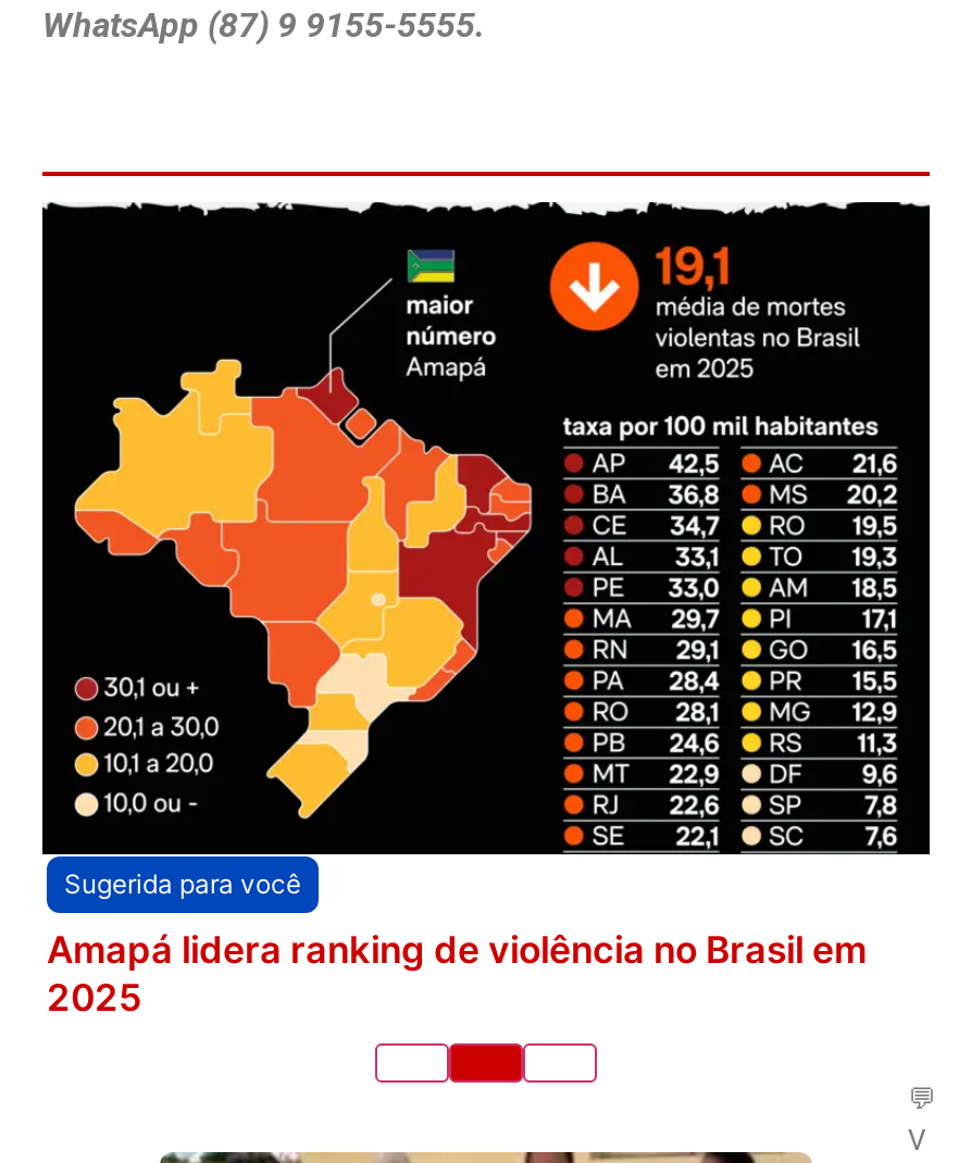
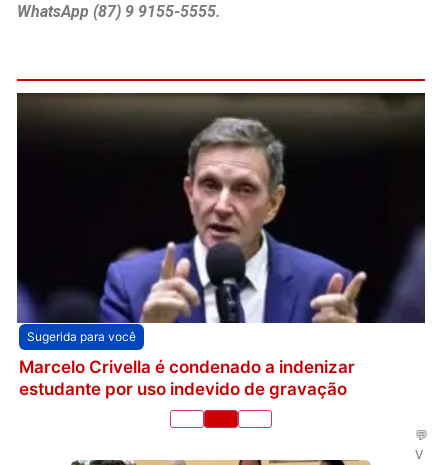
- [image]
- Amapá lidera ranking de violência no Brasil em
- 2025
+ [image]
+ Marcelo Crivella é condenado a indenizar
+ estudante por uso indevido de gravação
